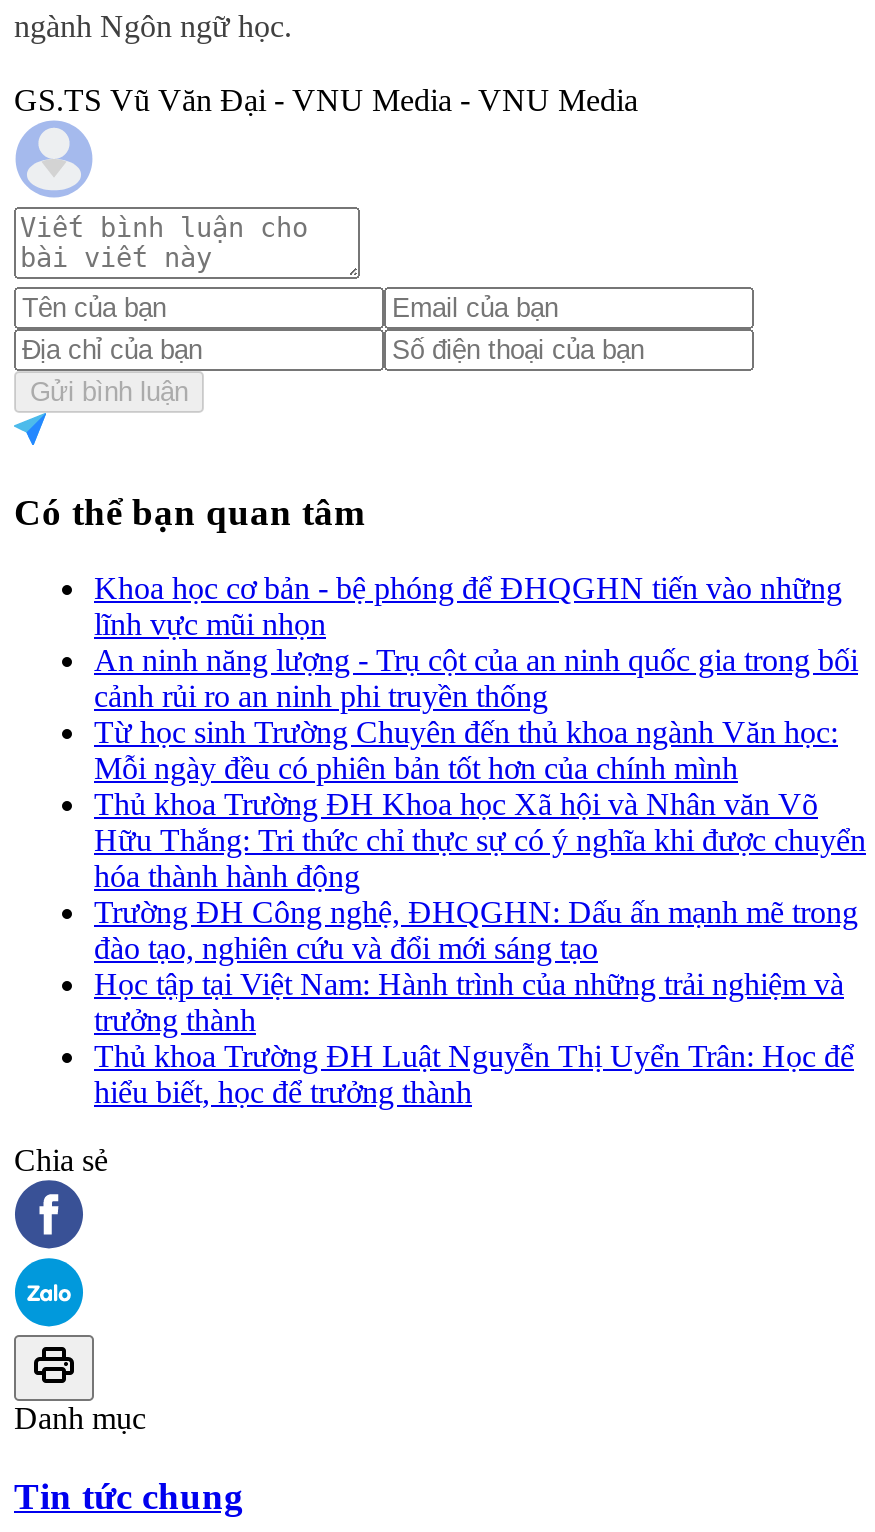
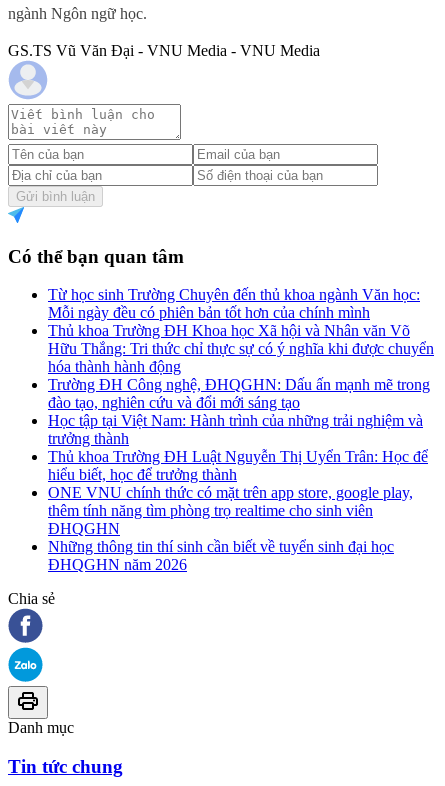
- Khoa học cơ bản - bệ phóng để ĐHQGHN tiến vào những
- lĩnh vực mũi nhọn
- An ninh năng lượng - Trụ cột của an ninh quốc gia trong bối
- cảnh rủi ro an ninh phi truyền thống

moved up: Từ học sinh Trường Chuyên đến thủ khoa ngành Văn học: | Mỗi ngày đều có phiên bản tốt hơn của chính mình | Thủ khoa Trường ĐH Khoa học Xã hội và Nhân văn Võ | ... | Thủ khoa Trường ĐH Luật Nguyễn Thị Uyển Trân: Học để | hiểu biết, học để trưởng thành

+ ONE VNU chính thức có mặt trên app store, google play,
+ thêm tính năng tìm phòng trọ realtime cho sinh viên
+ ĐHQGHN
+ Những thông tin thí sinh cần biết về tuyển sinh đại học
+ ĐHQGHN năm 2026
